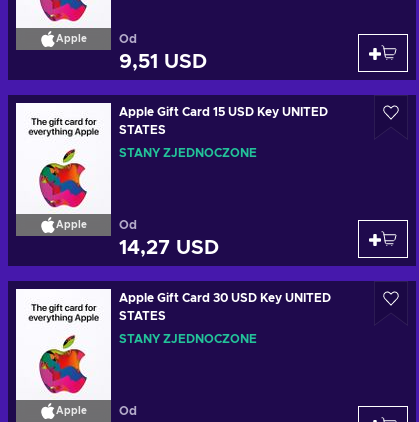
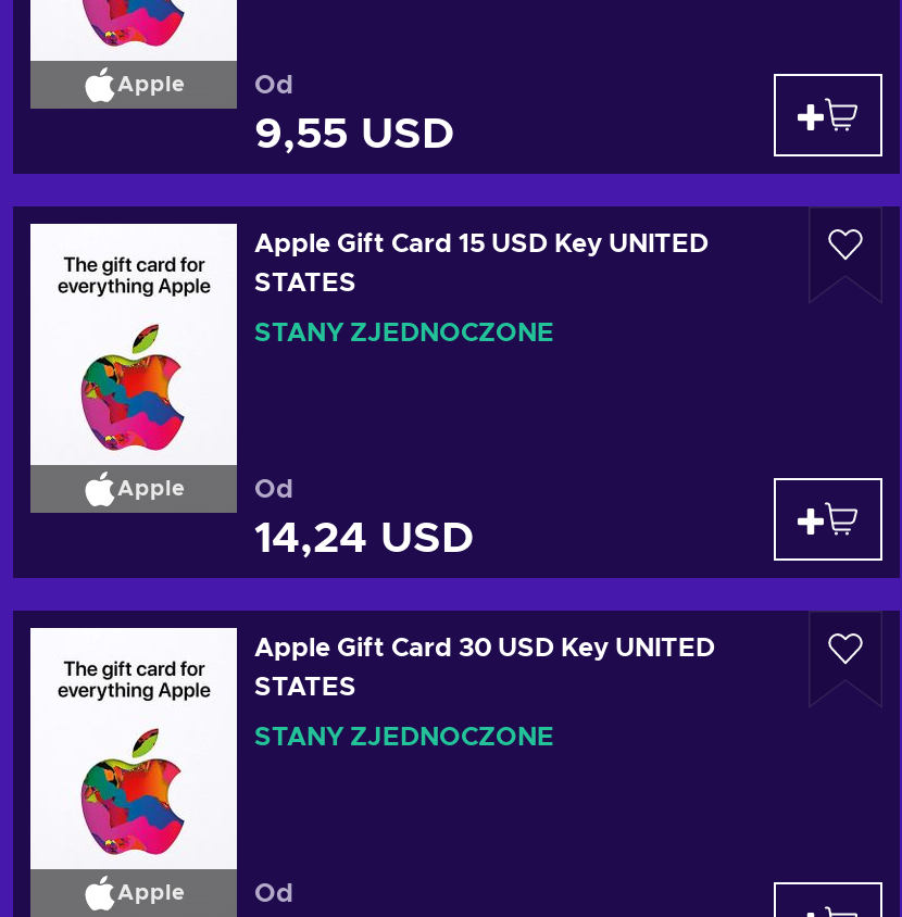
- 9,51 USD
+ 9,55 USD

- 14,27 USD
+ 14,24 USD
